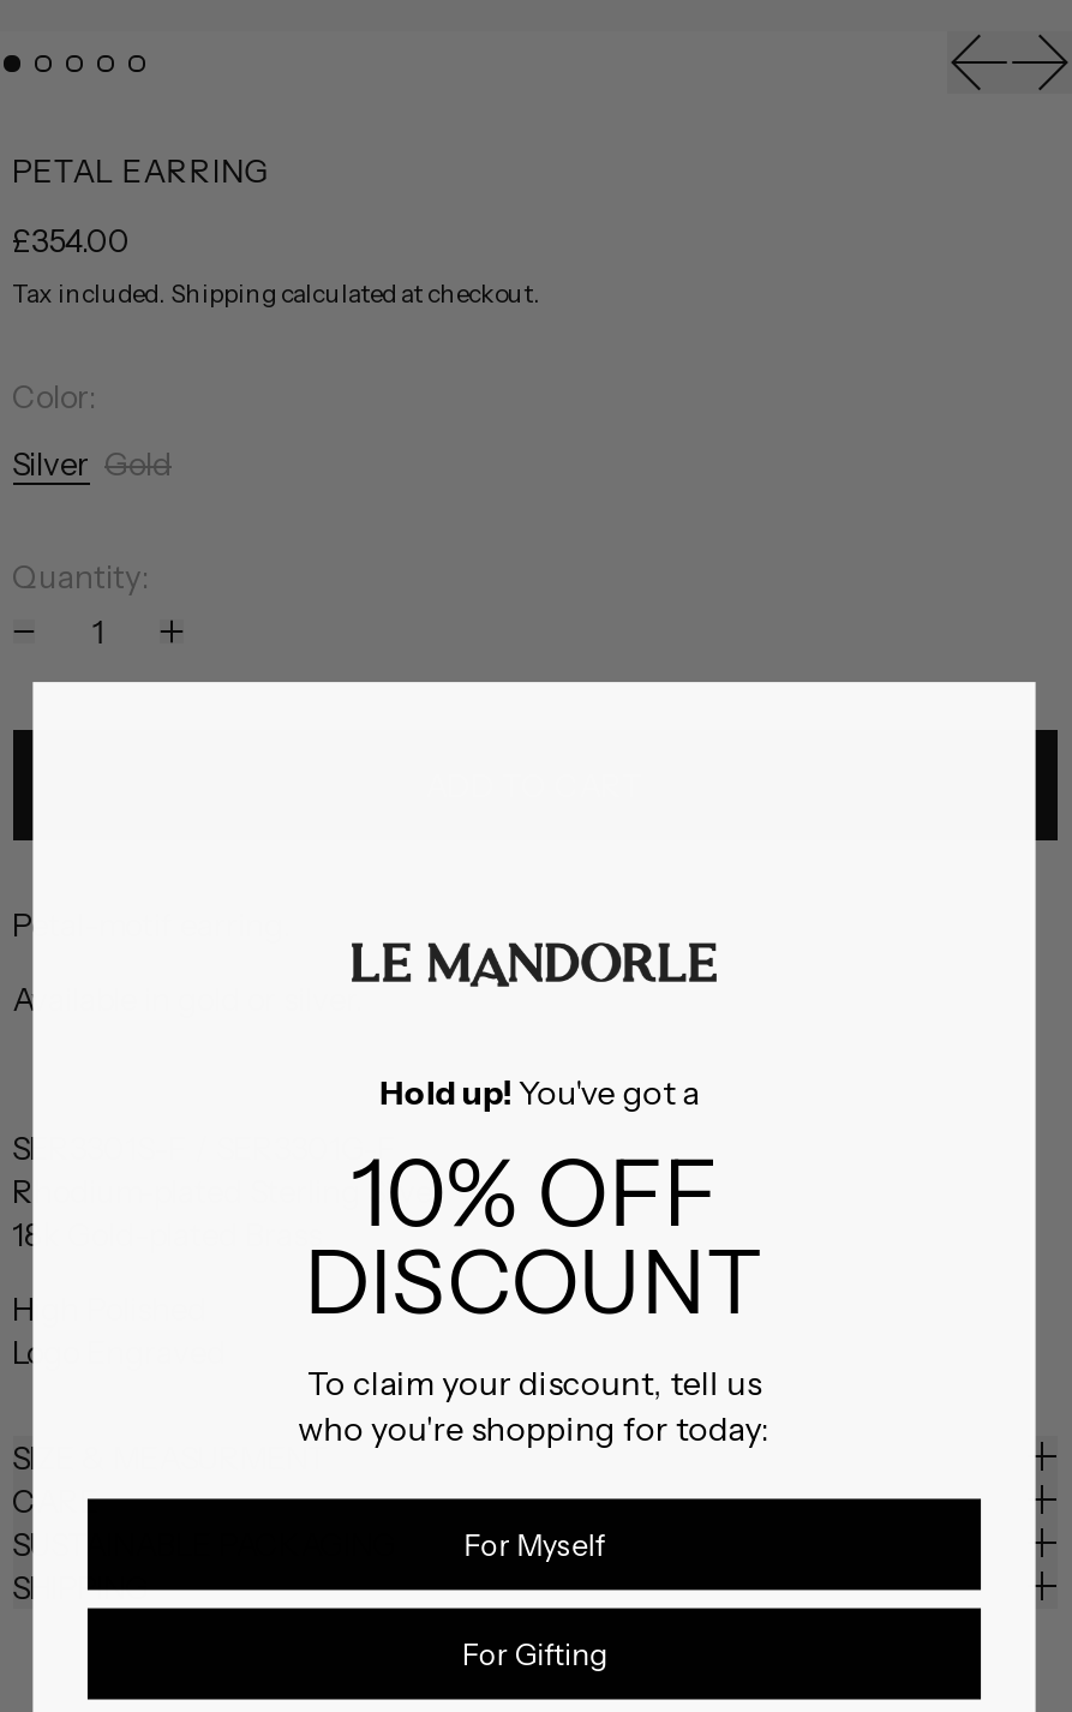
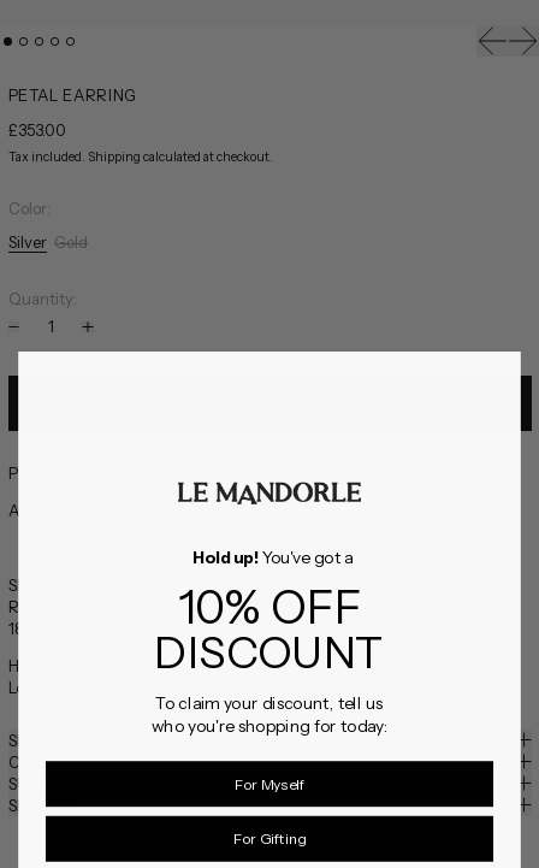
- £354.00
+ £353.00
